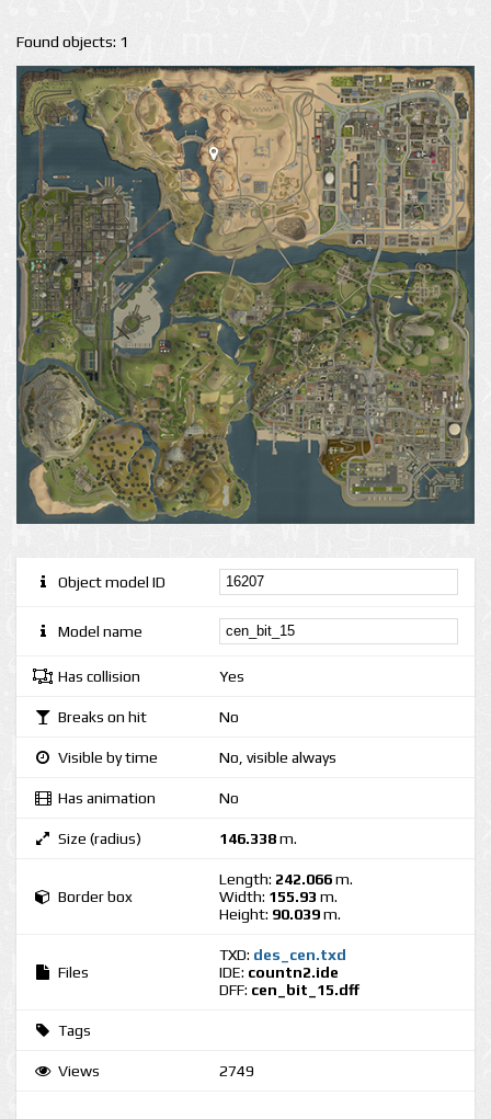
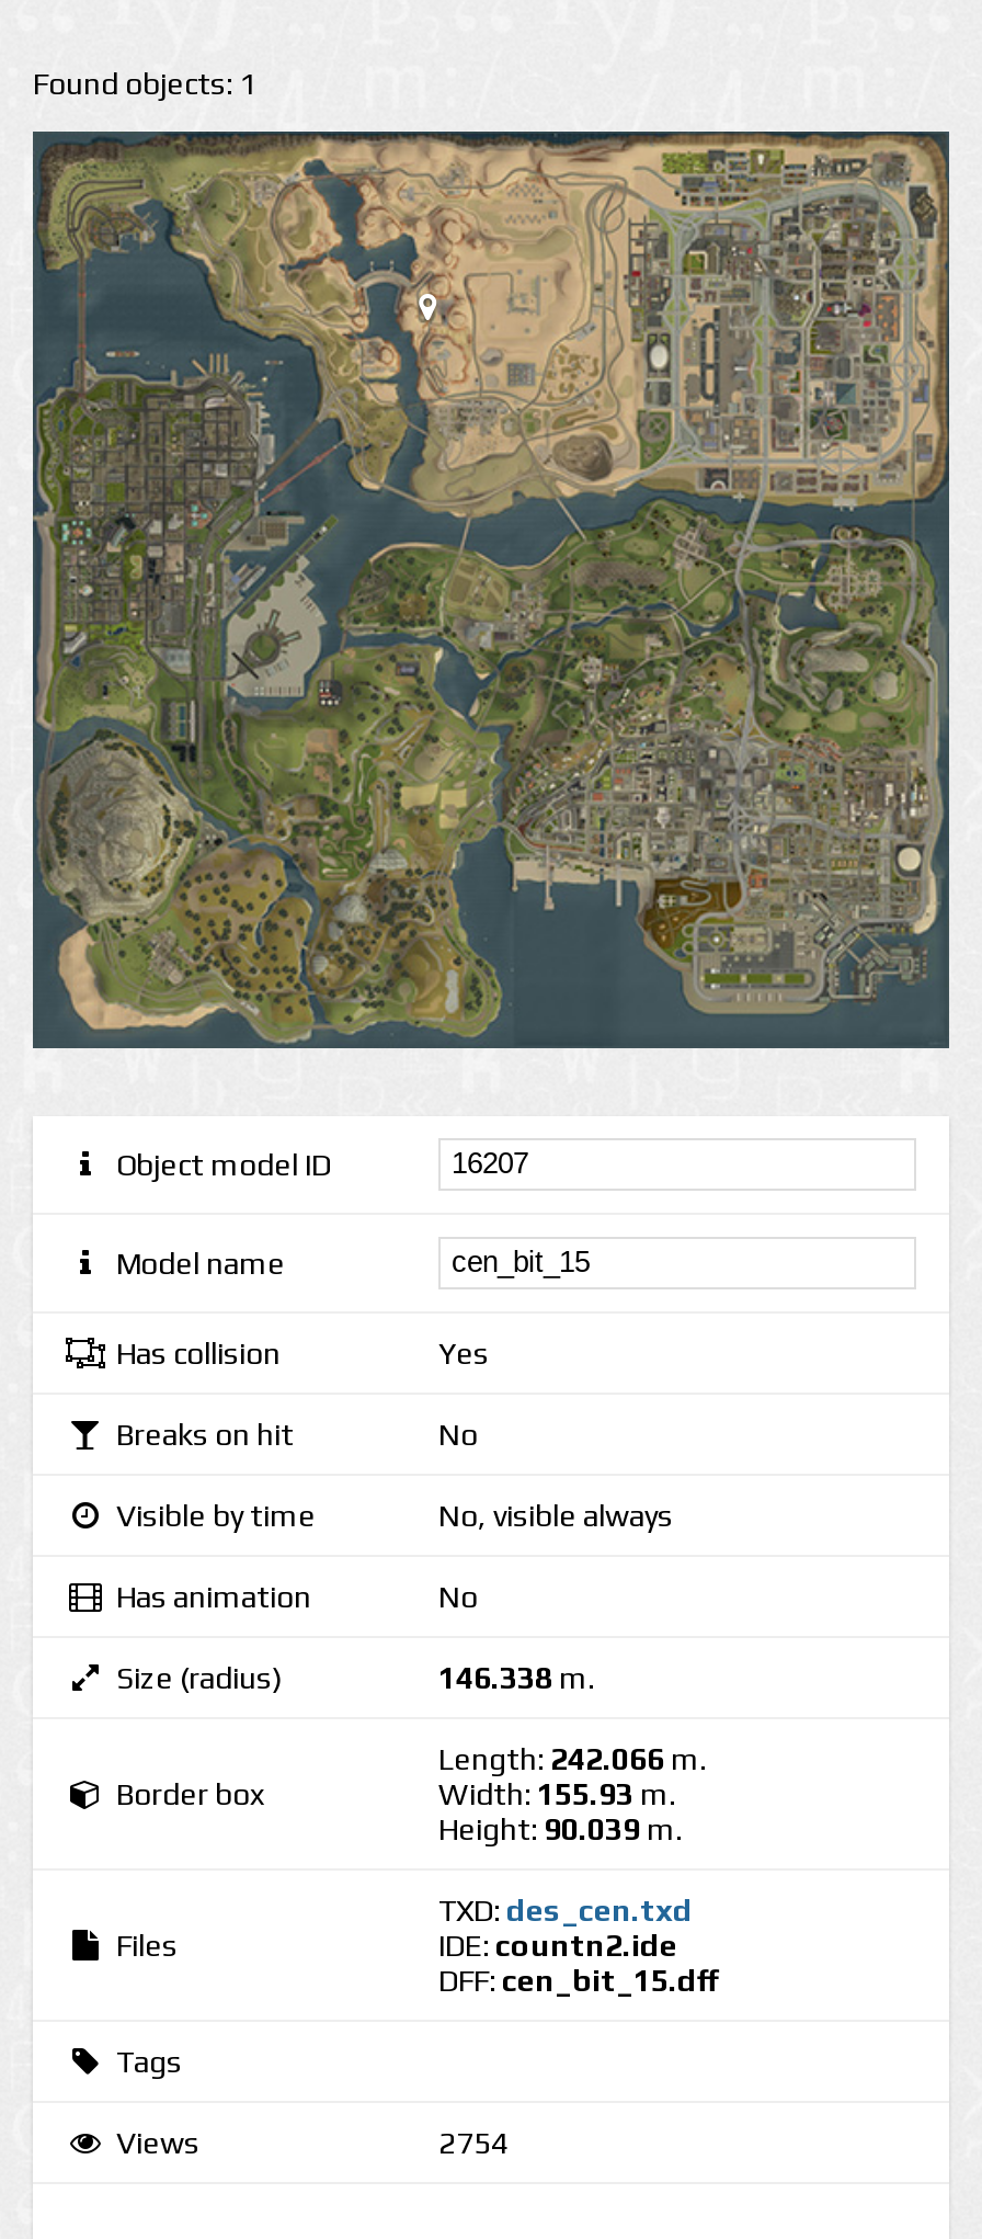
- 2749
+ 2754
